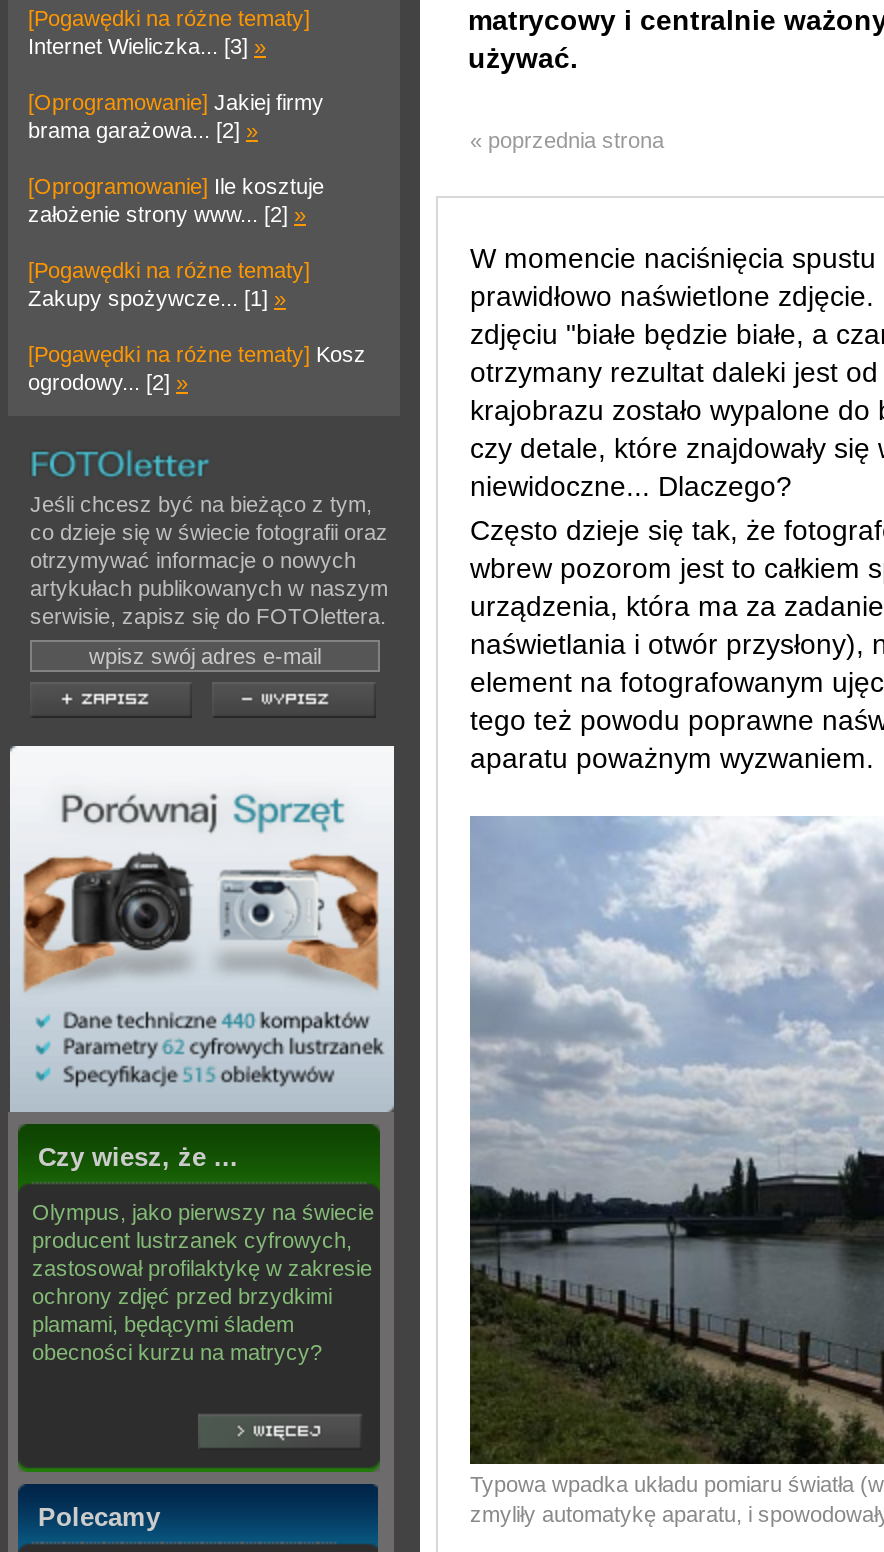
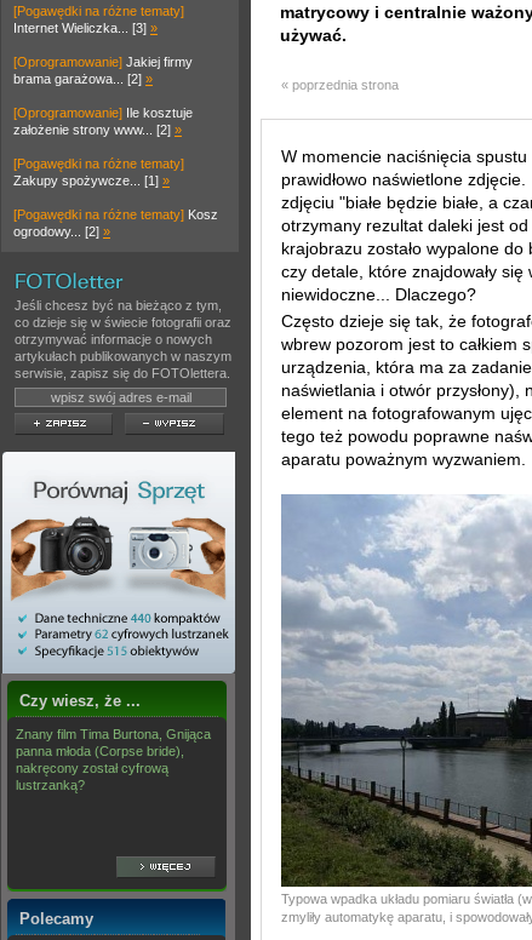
- Olympus, jako pierwszy na świecie
- producent lustrzanek cyfrowych,
- zastosował profilaktykę w zakresie
- ochrony zdjęć przed brzydkimi
- plamami, będącymi śladem
- obecności kurzu na matrycy?
+ Znany film Tima Burtona, Gnijąca
+ panna młoda (Corpse bride),
+ nakręcony został cyfrową
+ lustrzanką?
